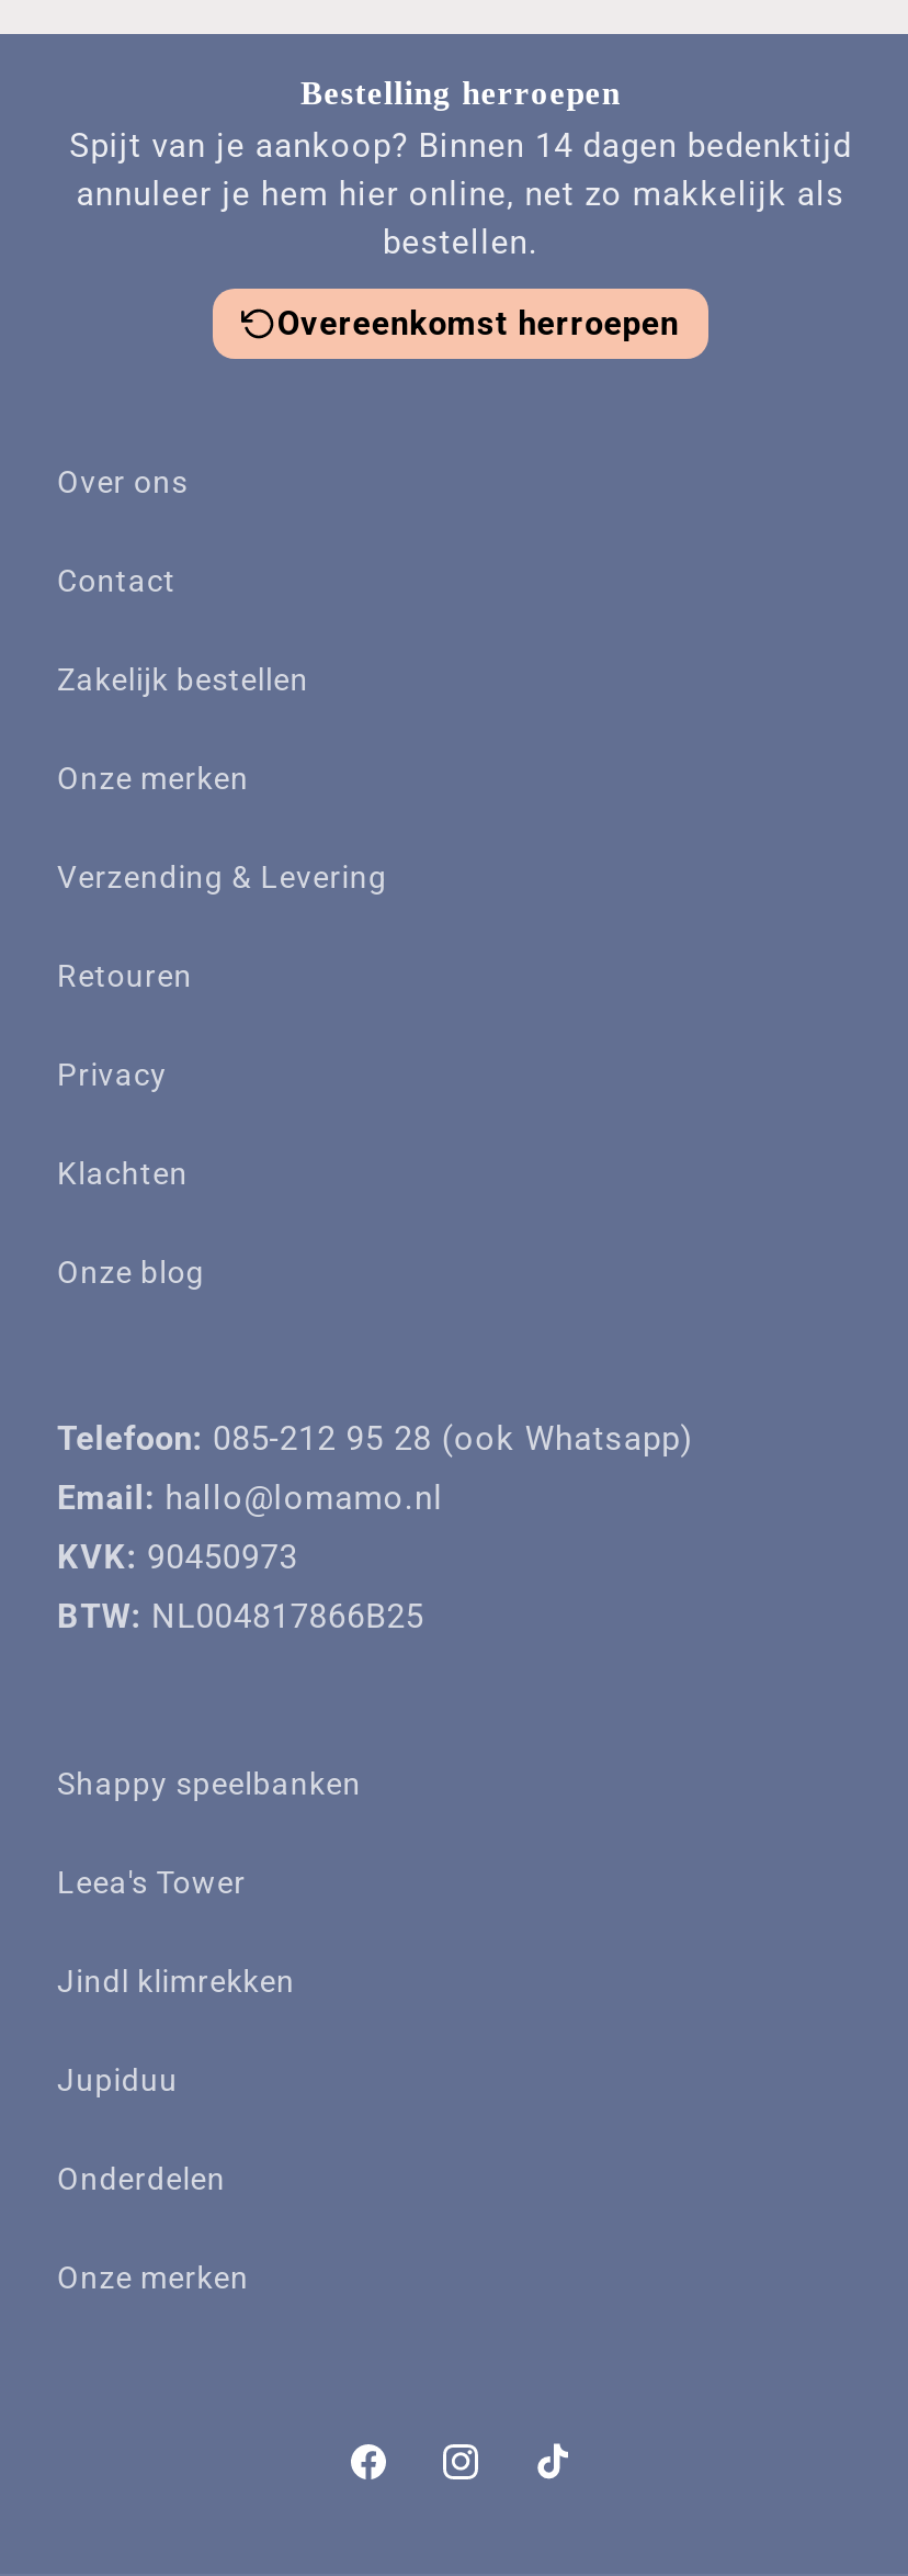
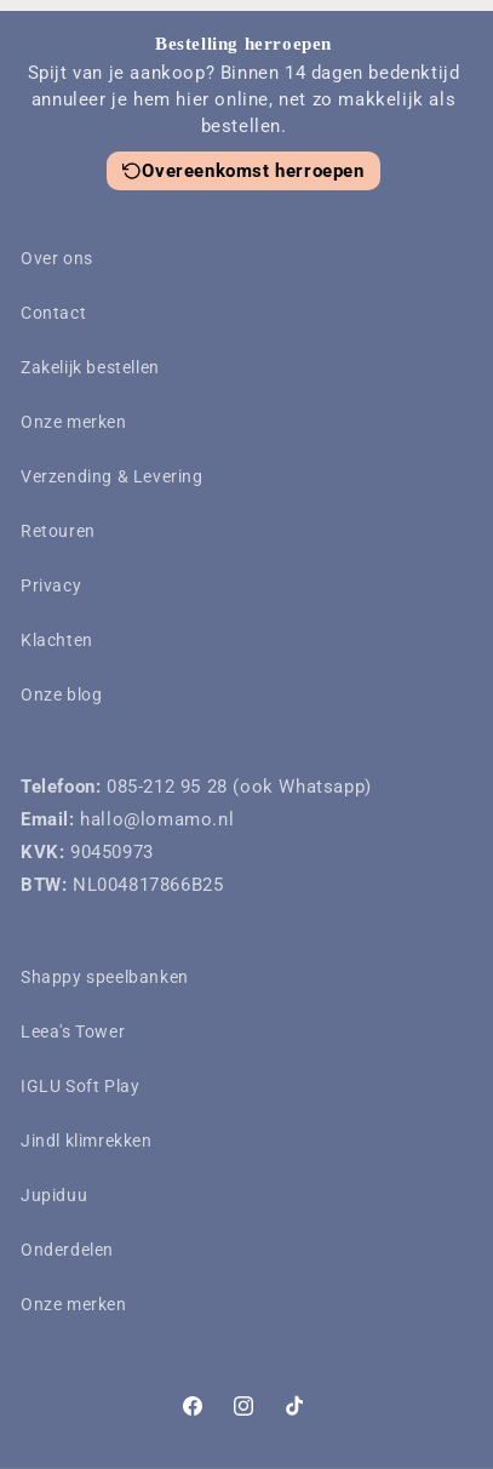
+ IGLU Soft Play
